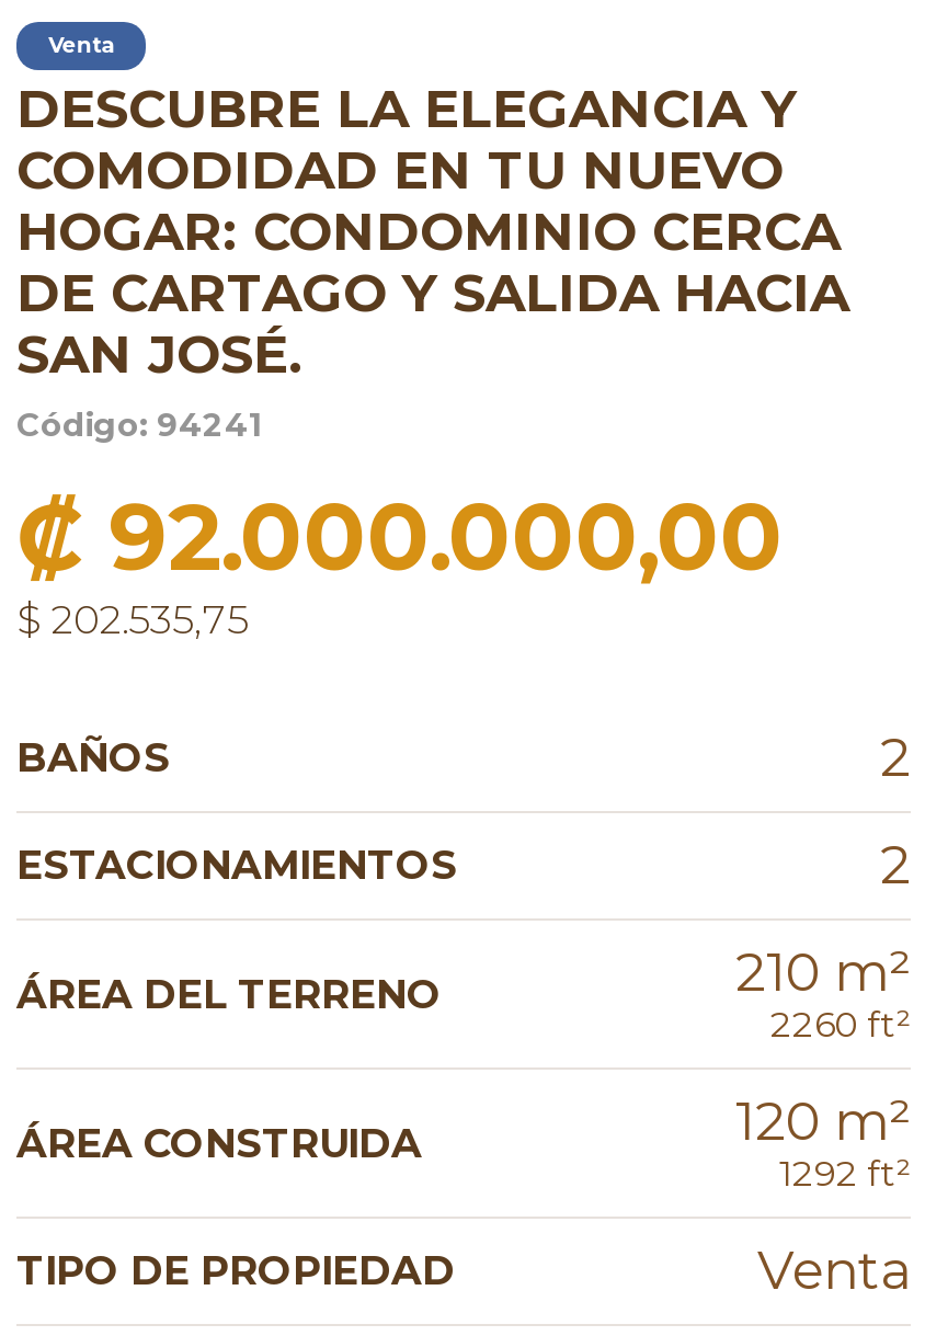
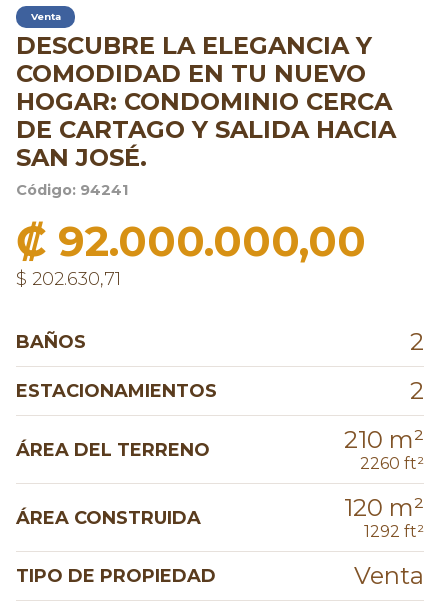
- $ 202.535,75
+ $ 202.630,71
